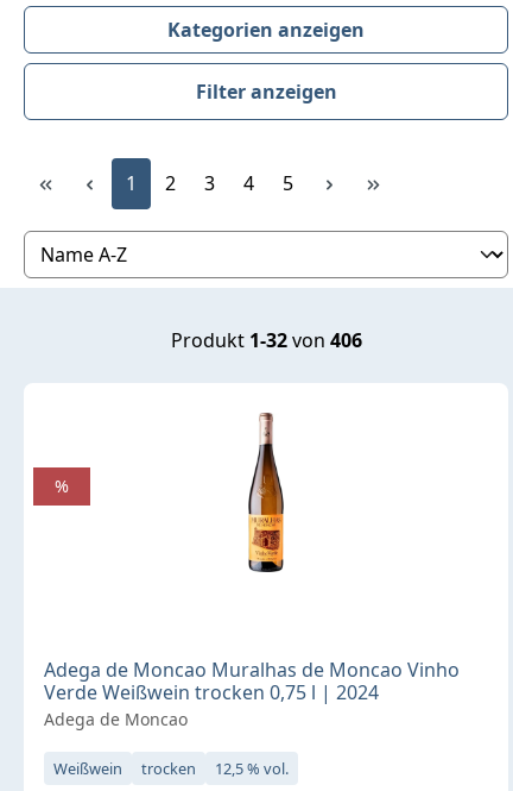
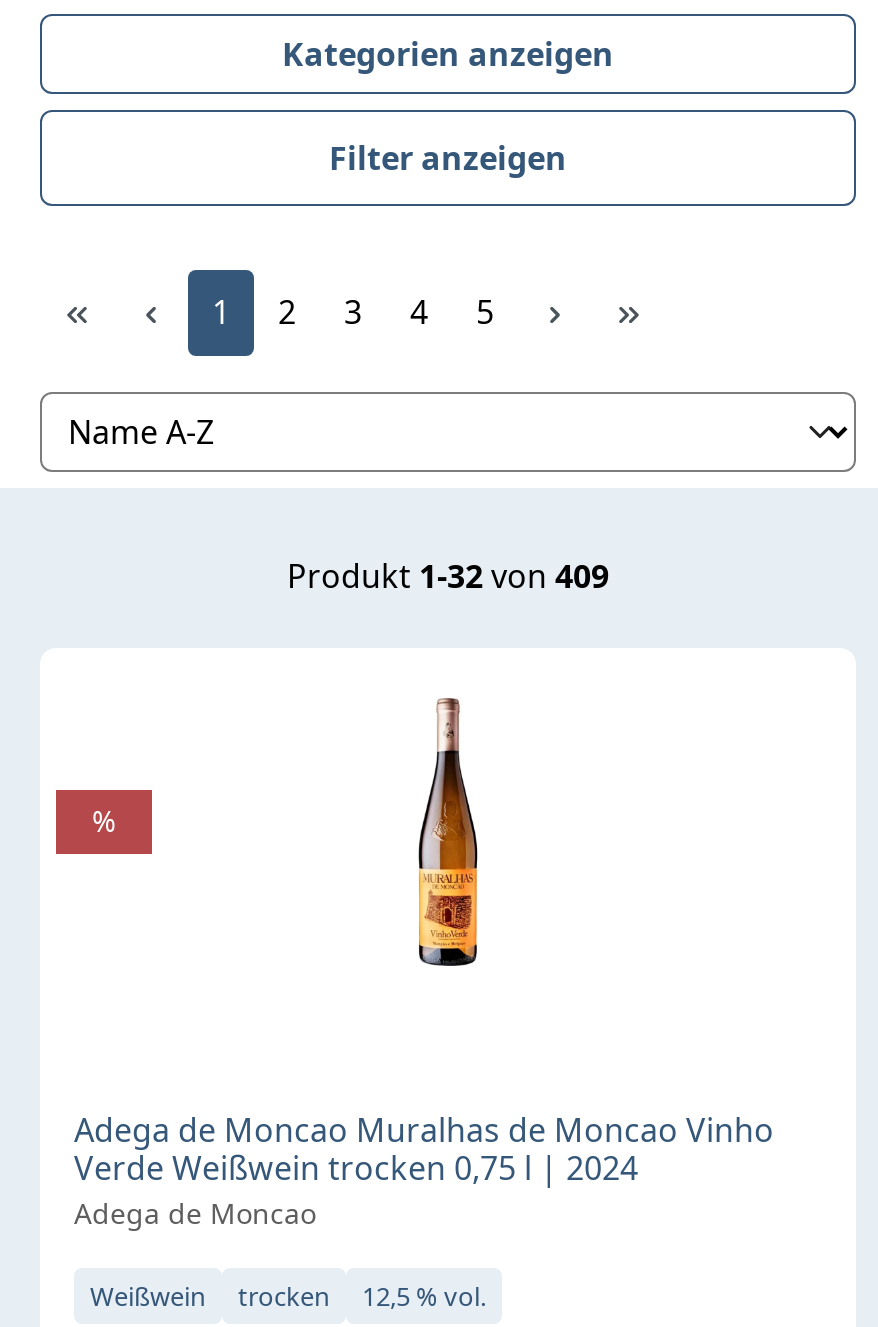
- Produkt 1-32 von 406
+ Produkt 1-32 von 409
